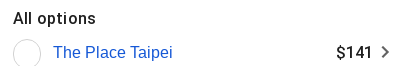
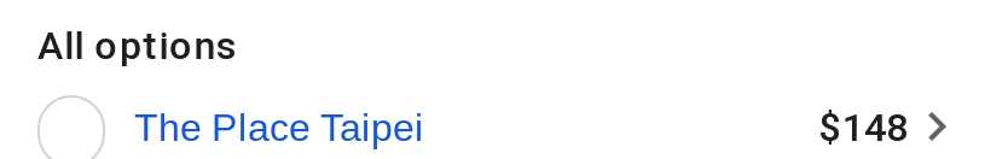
- $141
+ $148
